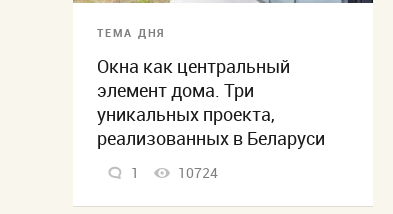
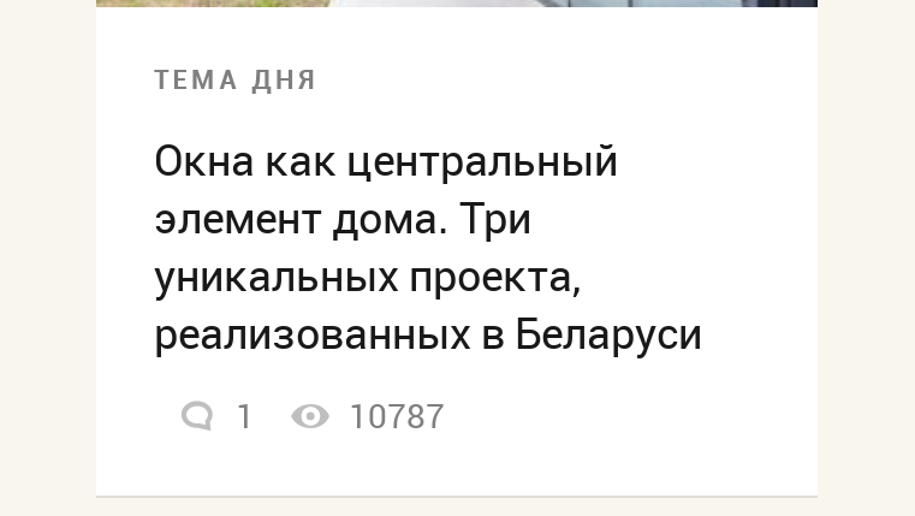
- 10724
+ 10787
